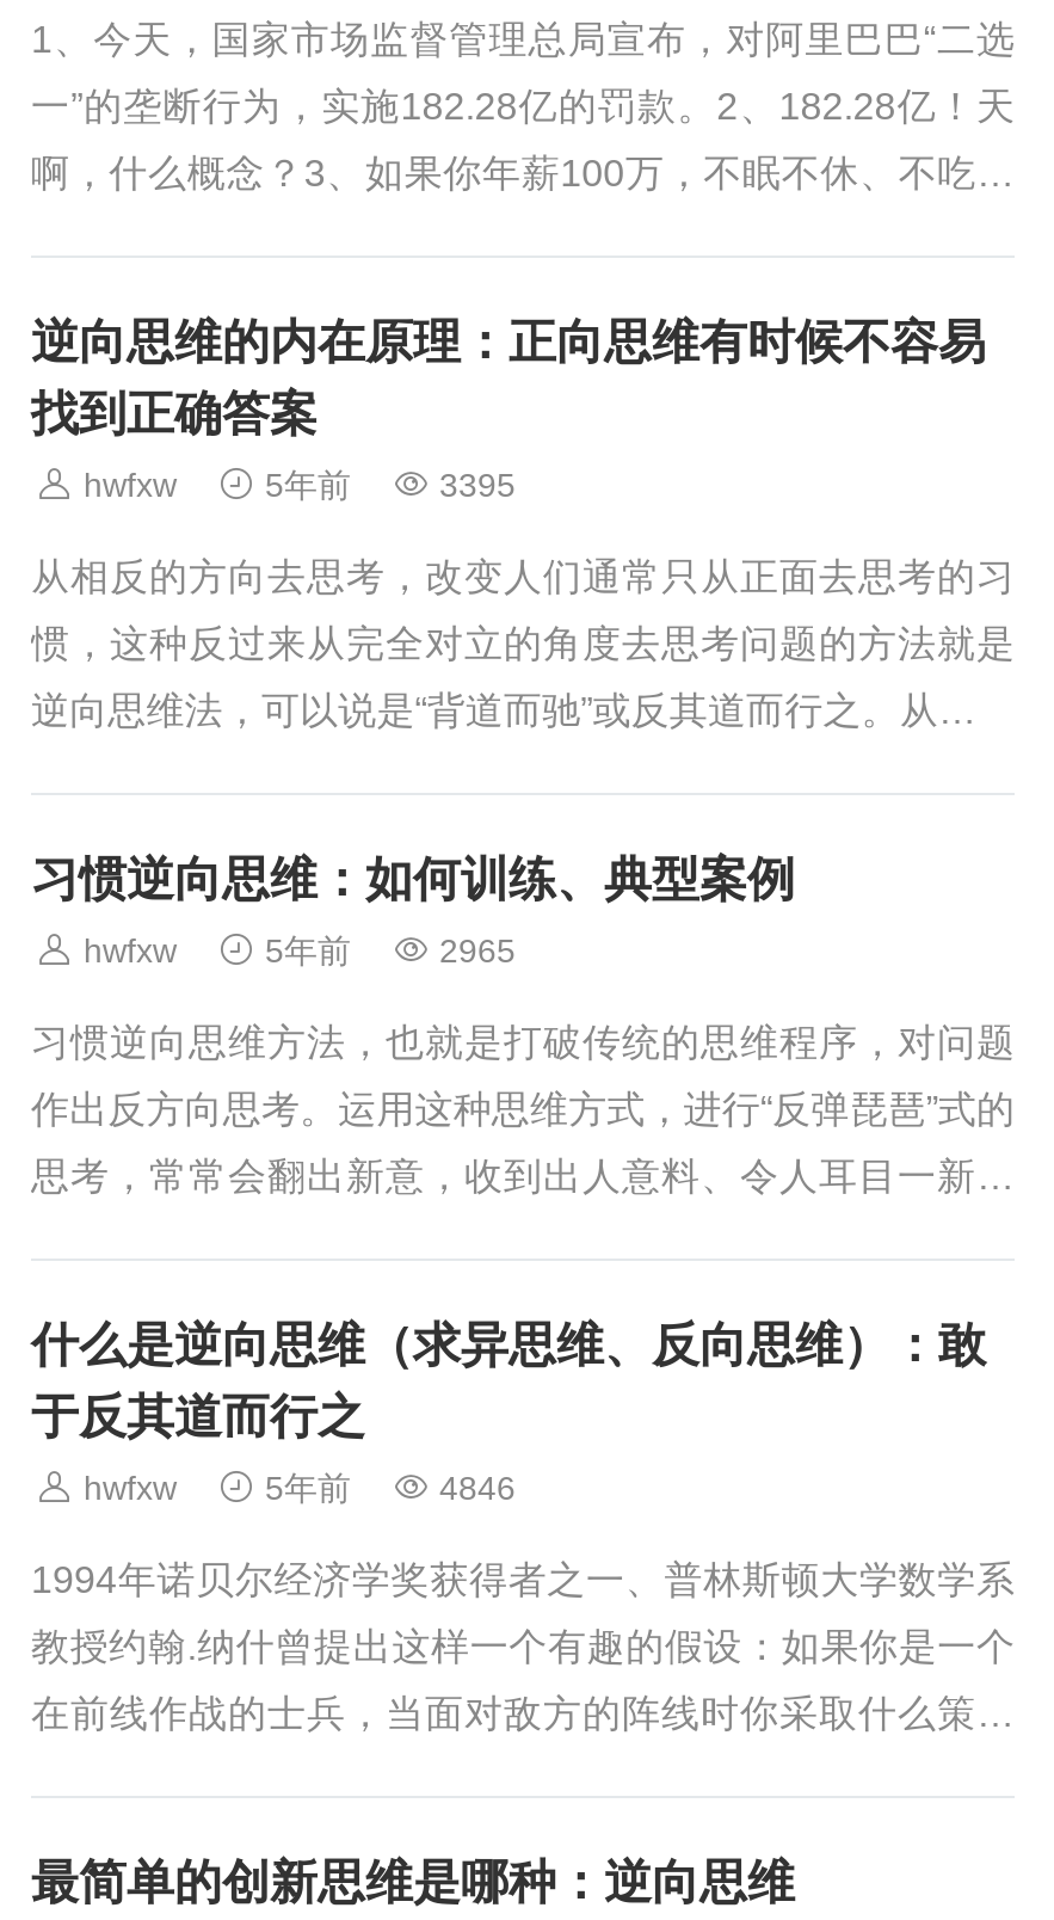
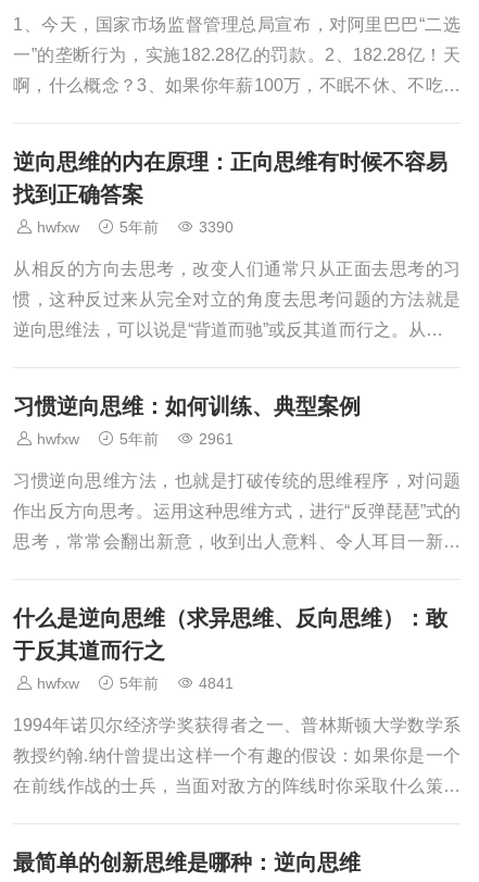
- 3395
+ 3390

- 2965
+ 2961

- 4846
+ 4841
